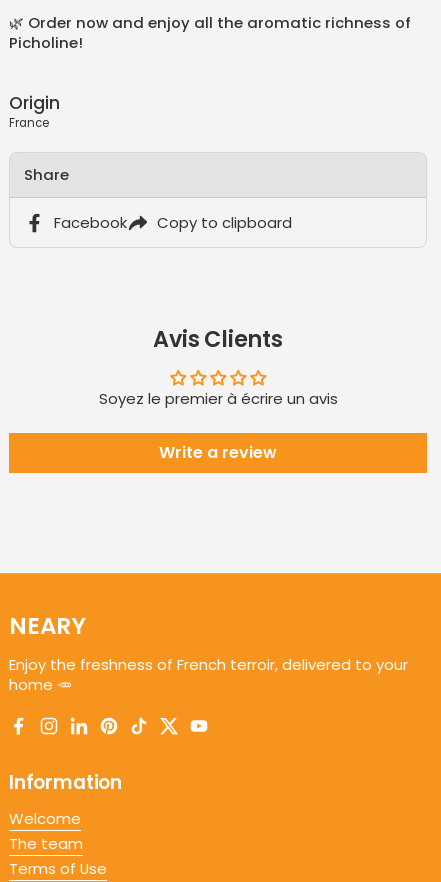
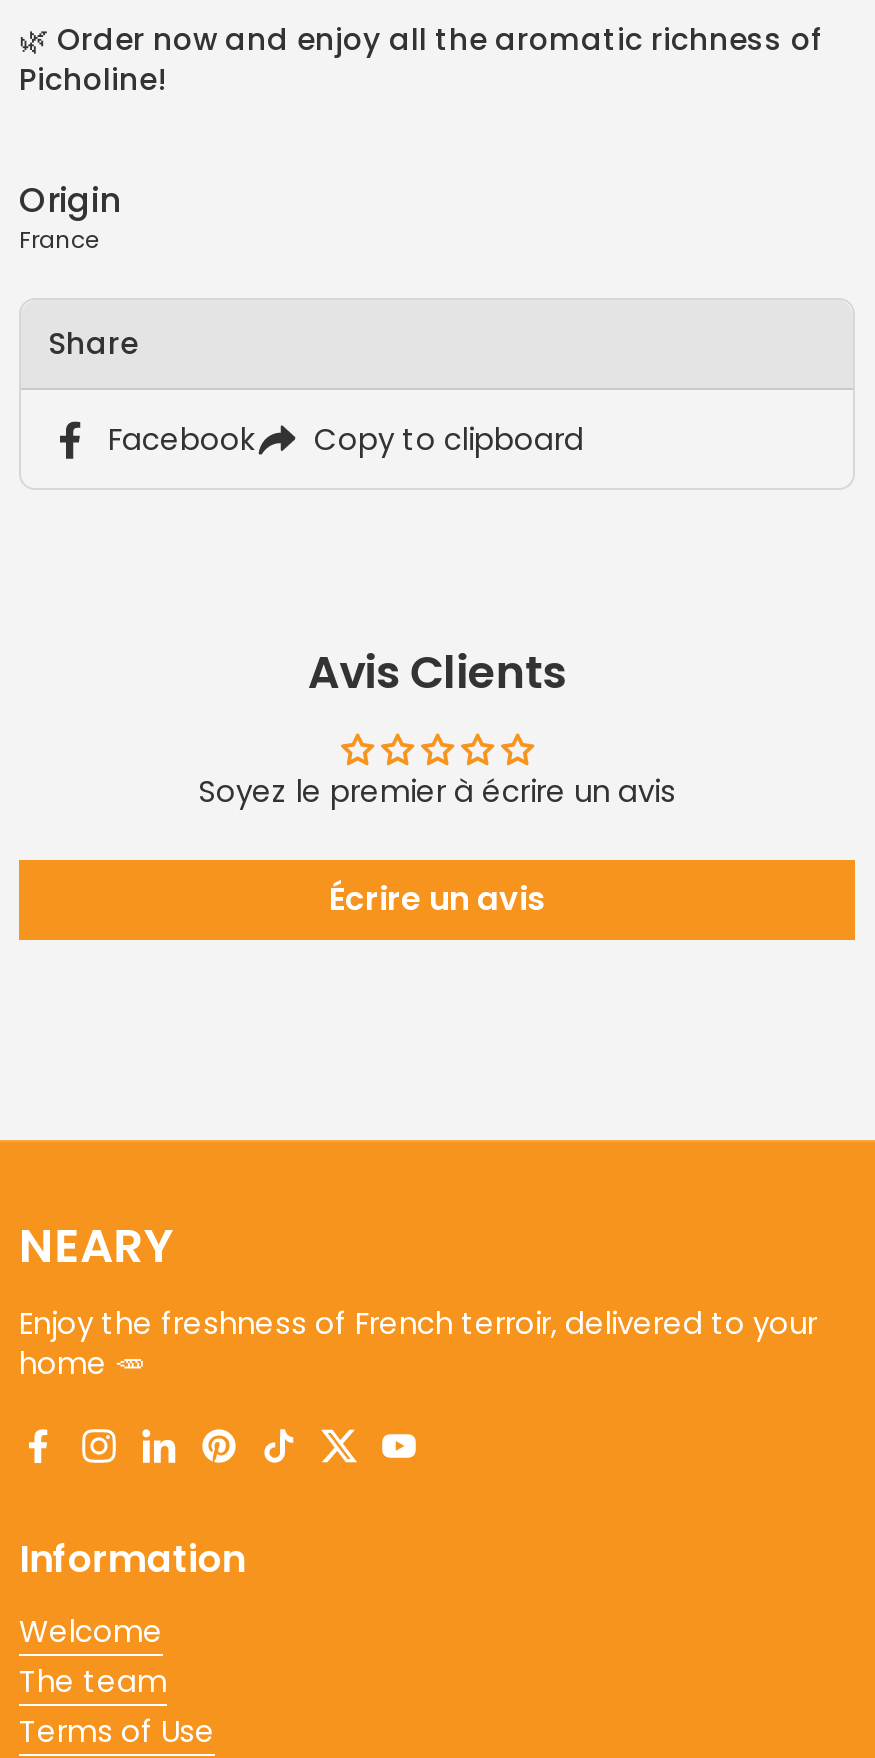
- Write a review
+ Écrire un avis
